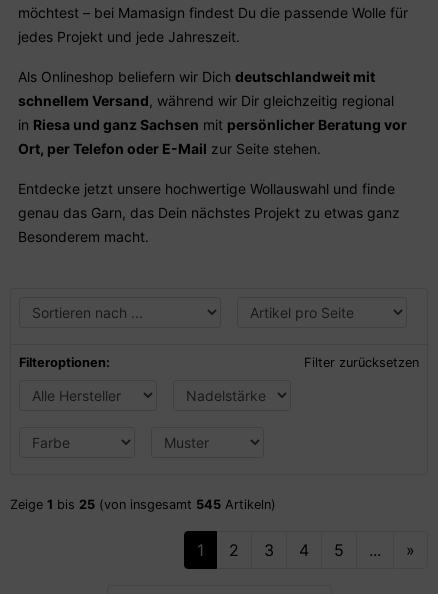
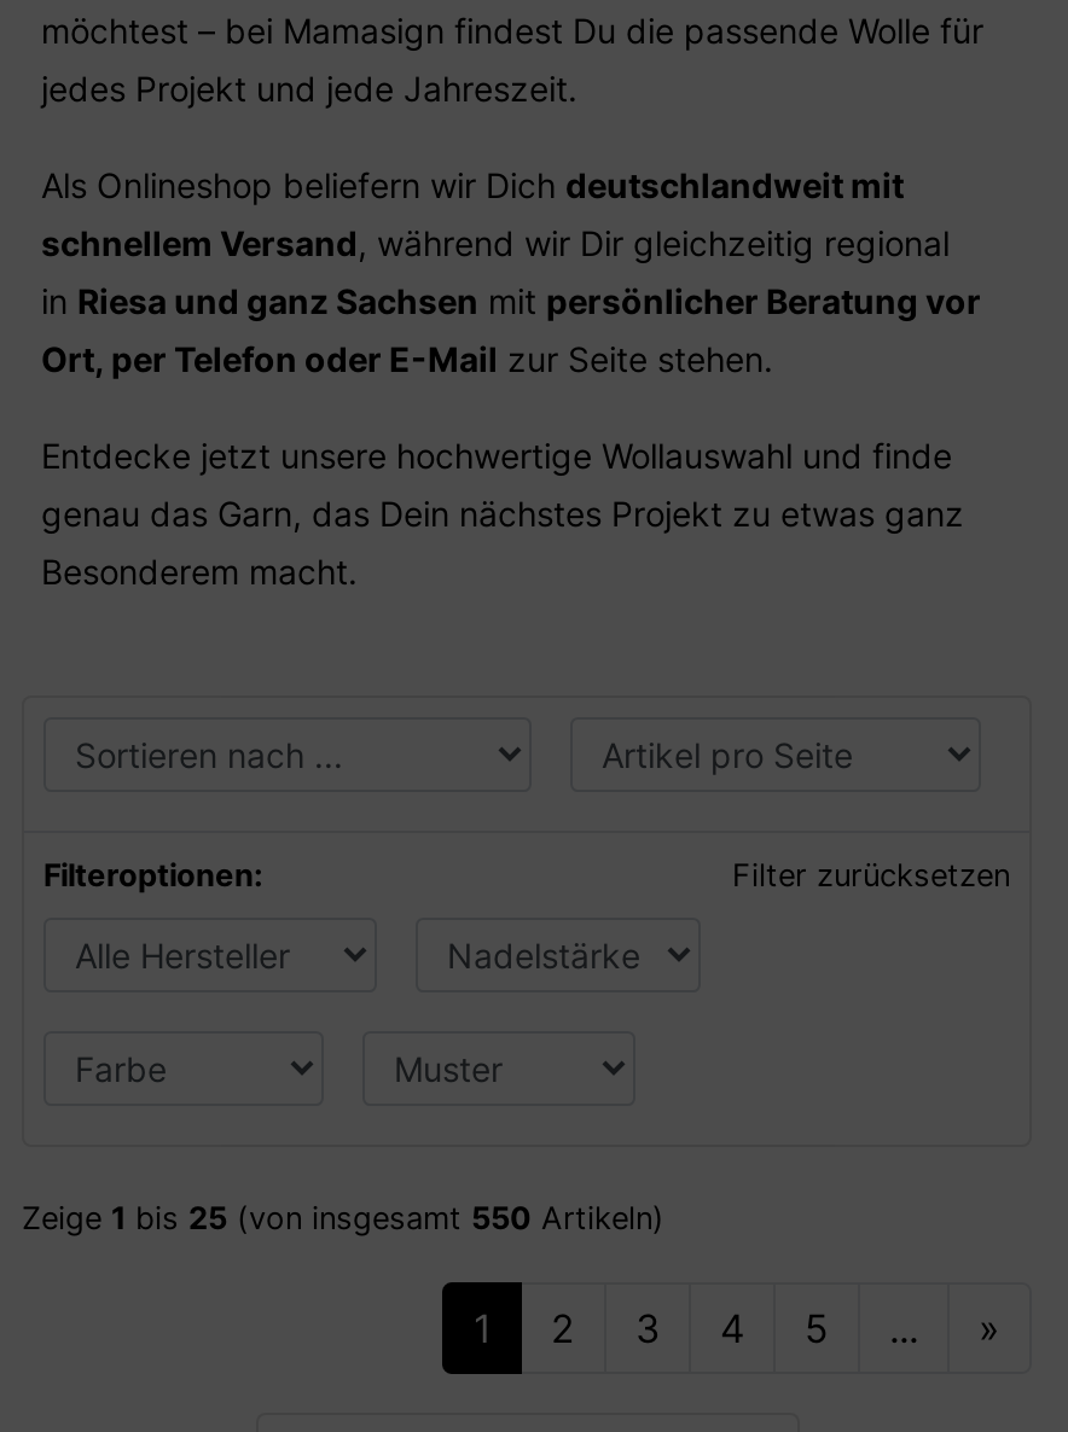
- Zeige 1 bis 25 (von insgesamt 545 Artikeln)
+ Zeige 1 bis 25 (von insgesamt 550 Artikeln)
